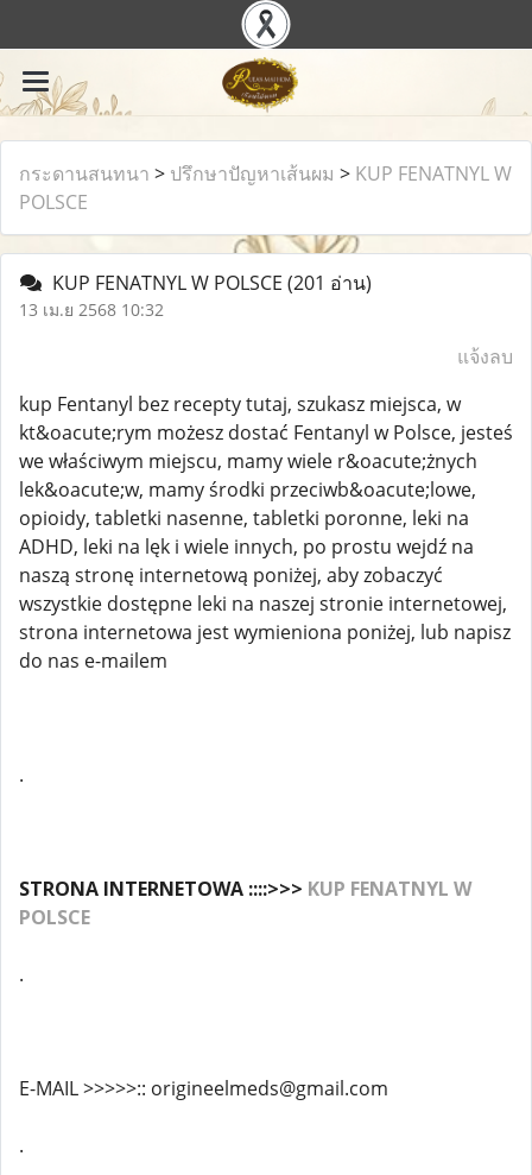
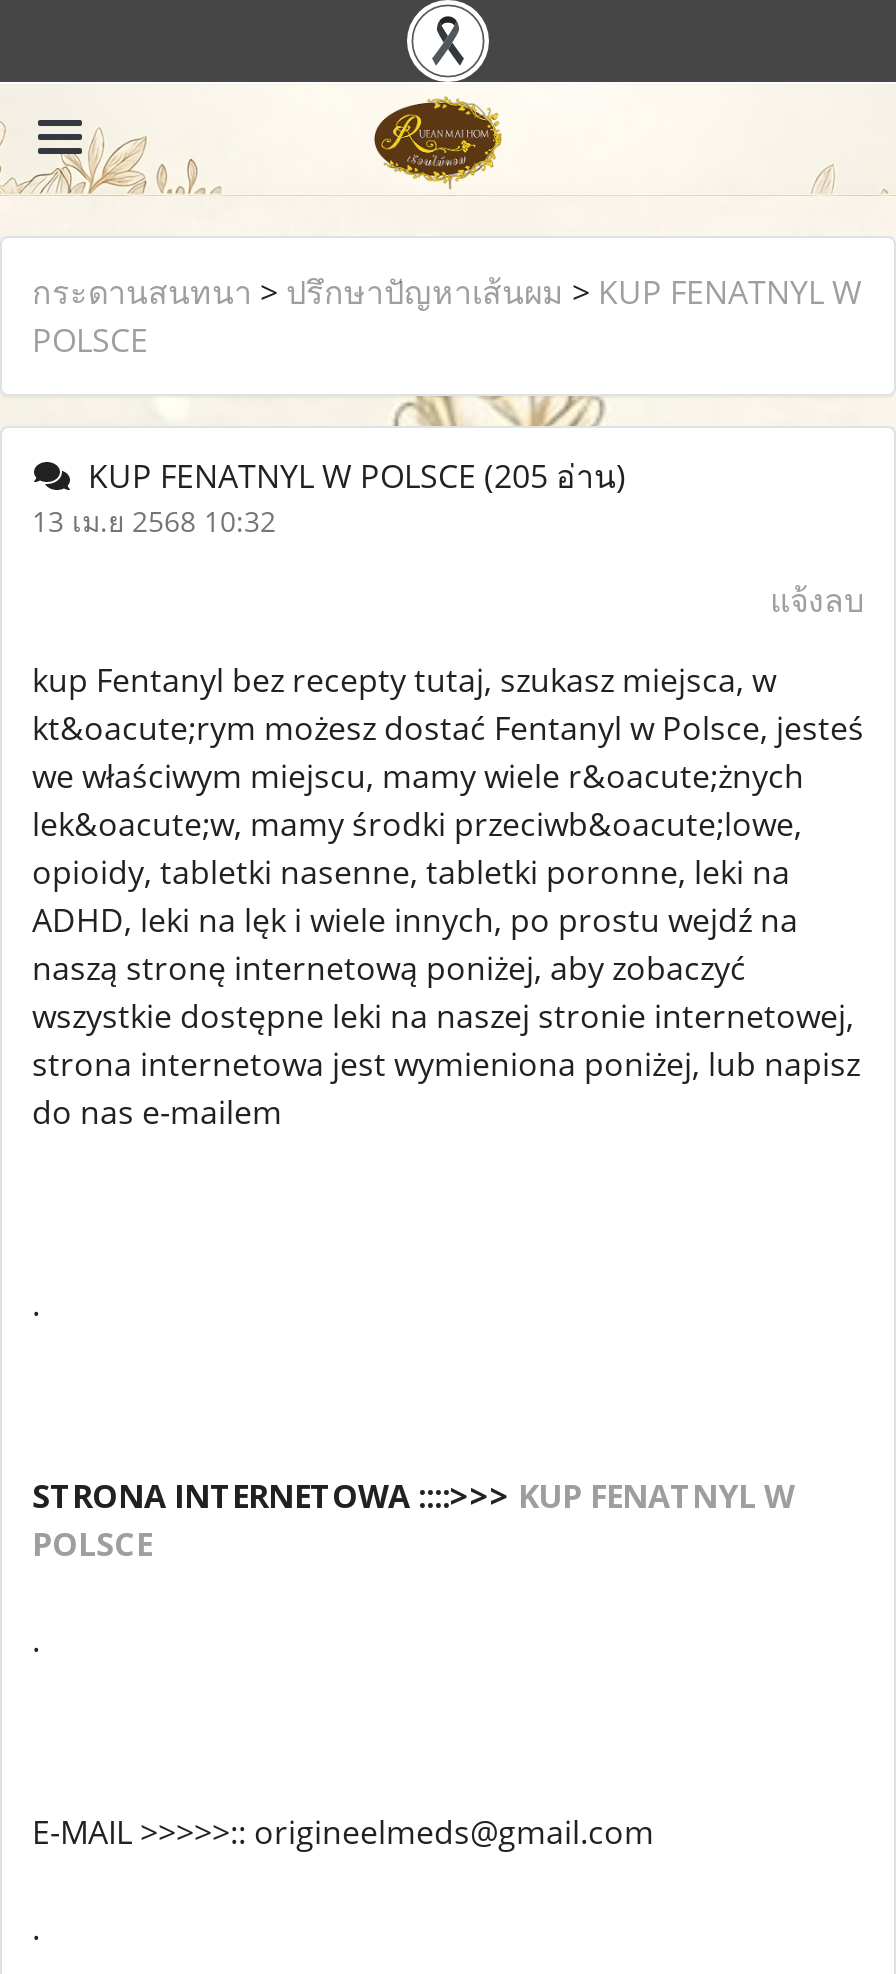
- KUP FENATNYL W POLSCE (201 อ่าน)
+ KUP FENATNYL W POLSCE (205 อ่าน)
